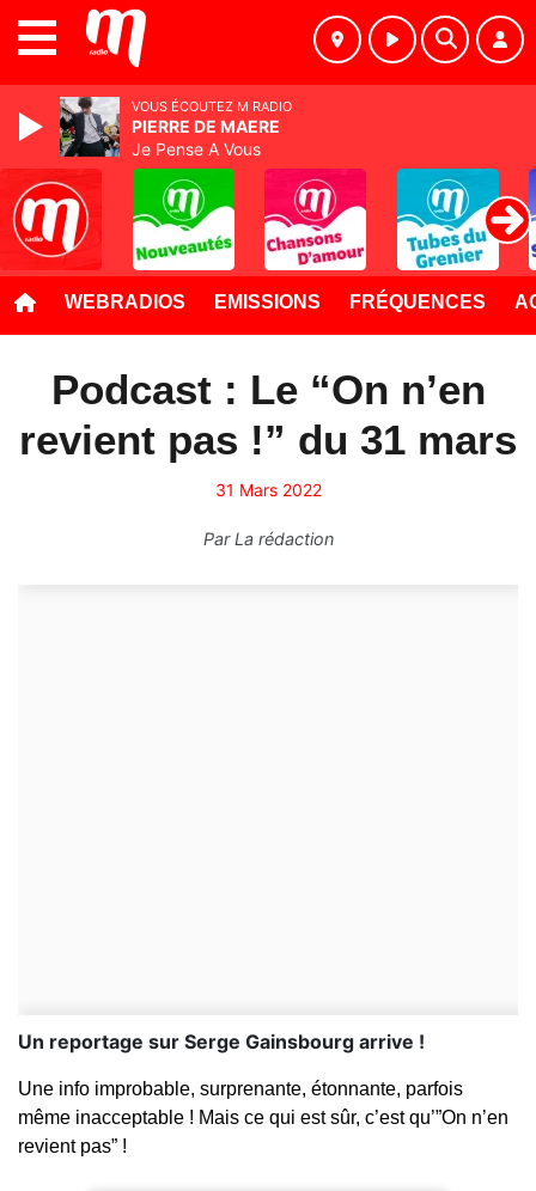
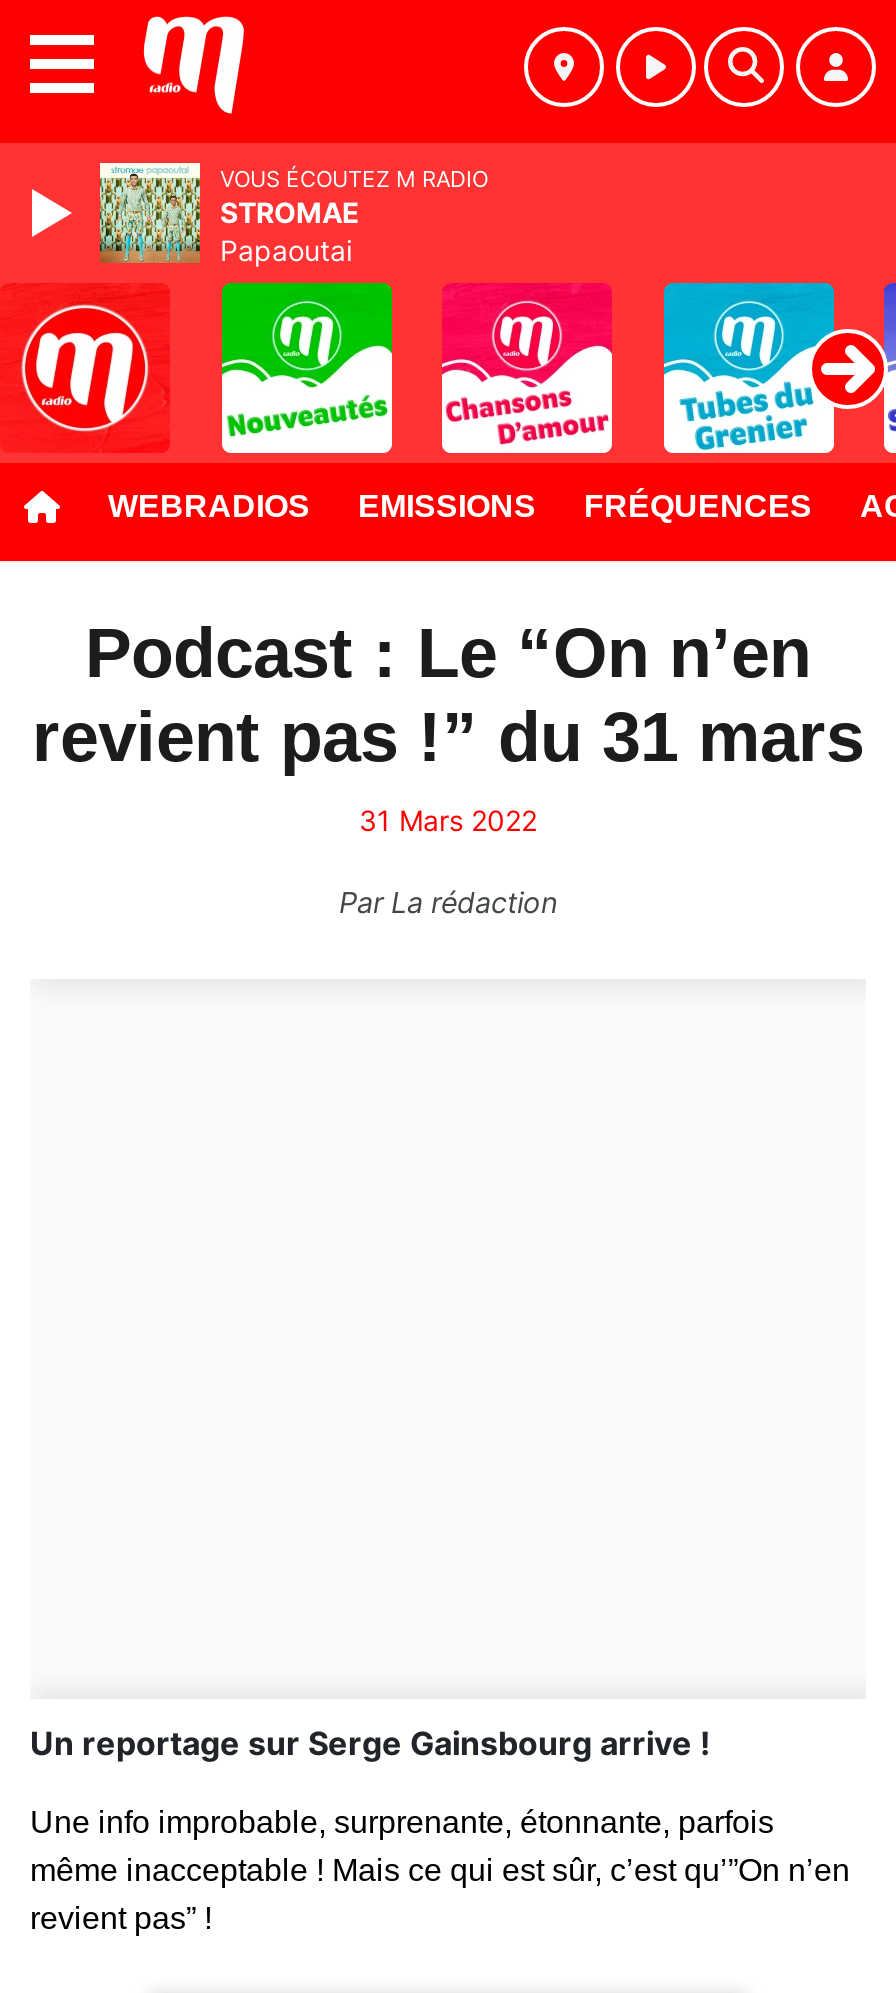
- [image]
- PIERRE DE MAERE
- Je Pense A Vous
+ [image]
+ STROMAE
+ Papaoutai
